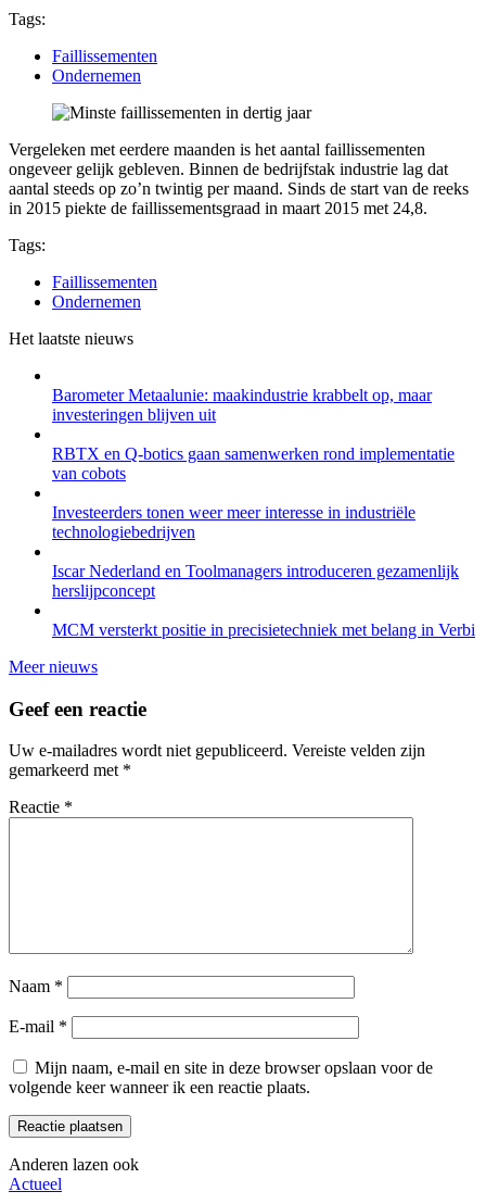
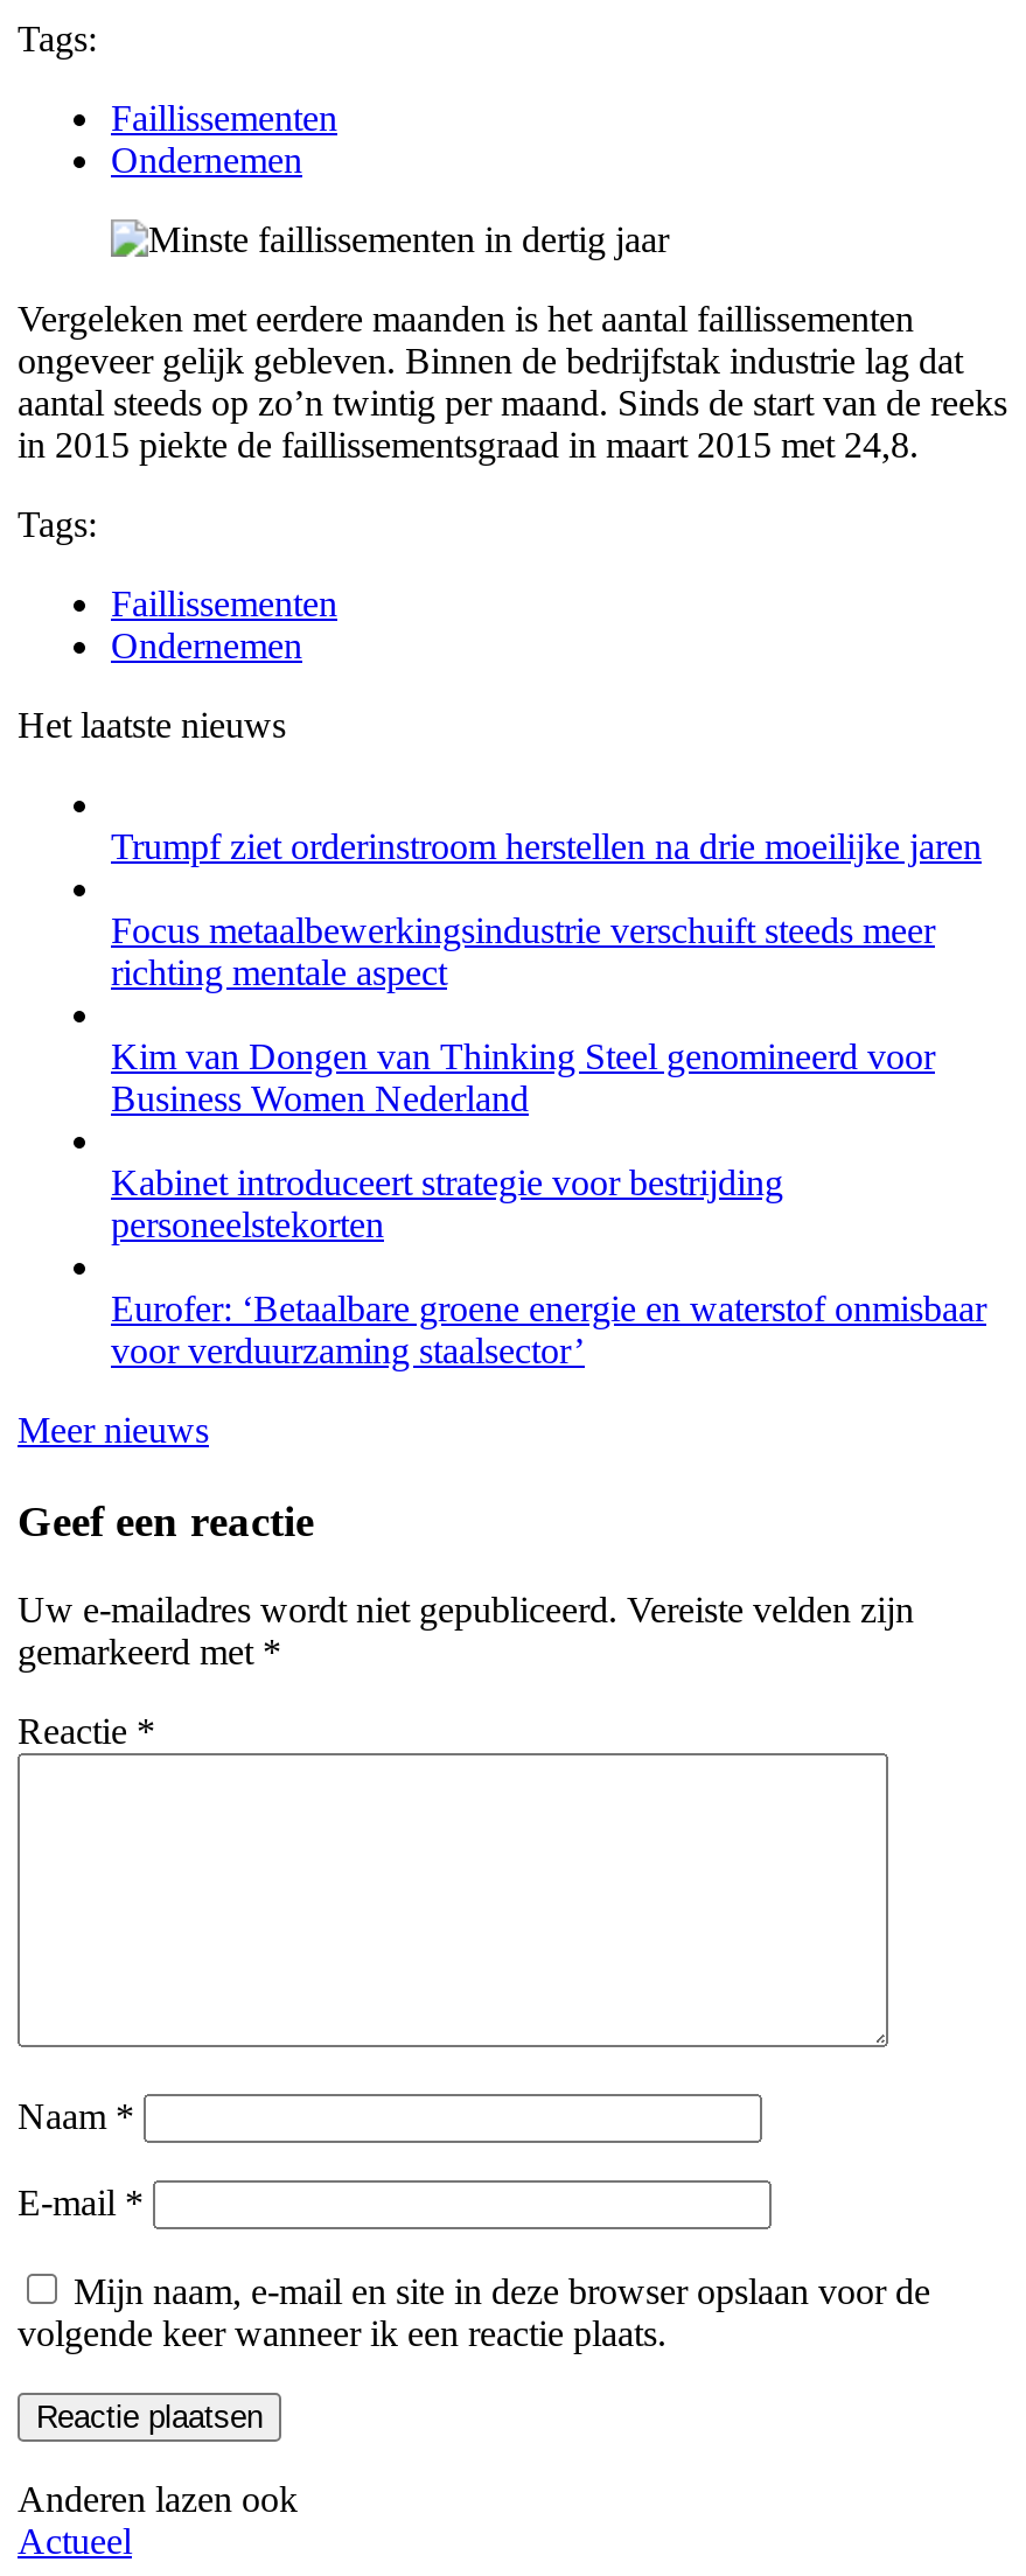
- Barometer Metaalunie: maakindustrie krabbelt op, maar
- investeringen blijven uit
+ Trumpf ziet orderinstroom herstellen na drie moeilijke jaren

- RBTX en Q-botics gaan samenwerken rond implementatie
- van cobots
+ Focus metaalbewerkingsindustrie verschuift steeds meer
+ richting mentale aspect

- Investeerders tonen weer meer interesse in industriële
- technologiebedrijven
+ Kim van Dongen van Thinking Steel genomineerd voor
+ Business Women Nederland

- Iscar Nederland en Toolmanagers introduceren gezamenlijk
- herslijpconcept
+ Kabinet introduceert strategie voor bestrijding
+ personeelstekorten

- MCM versterkt positie in precisietechniek met belang in Verbi
+ Eurofer: ‘Betaalbare groene energie en waterstof onmisbaar
+ voor verduurzaming staalsector’
